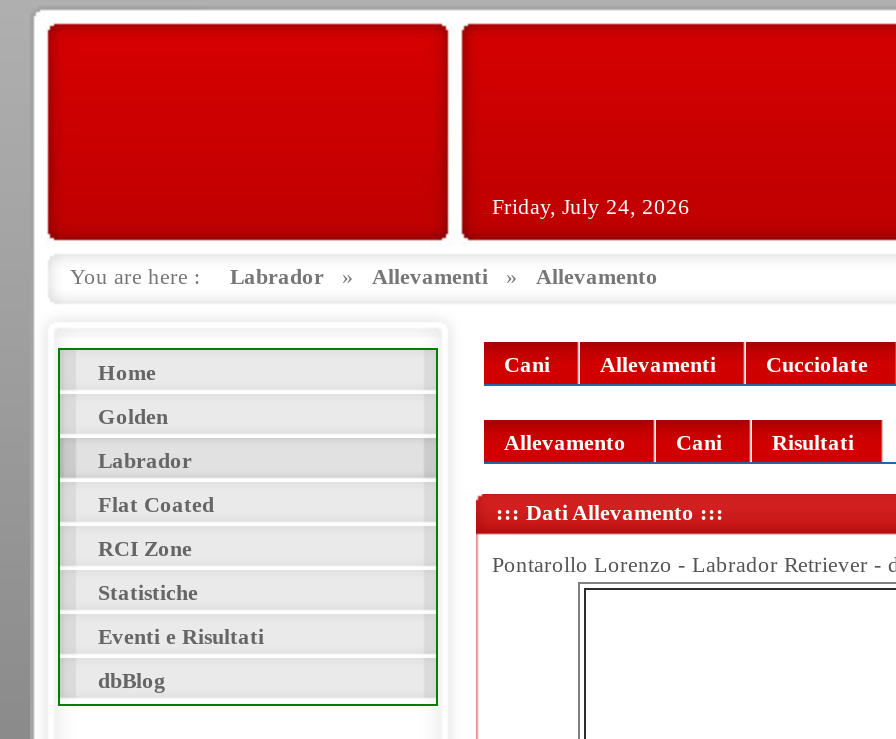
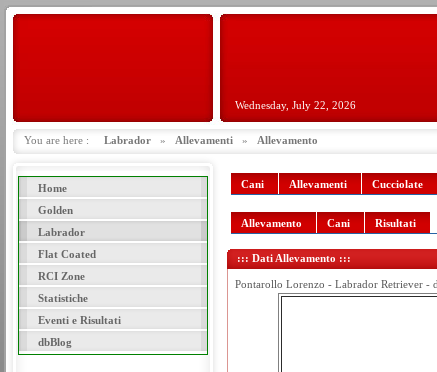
- Friday, July 24, 2026
+ Wednesday, July 22, 2026
